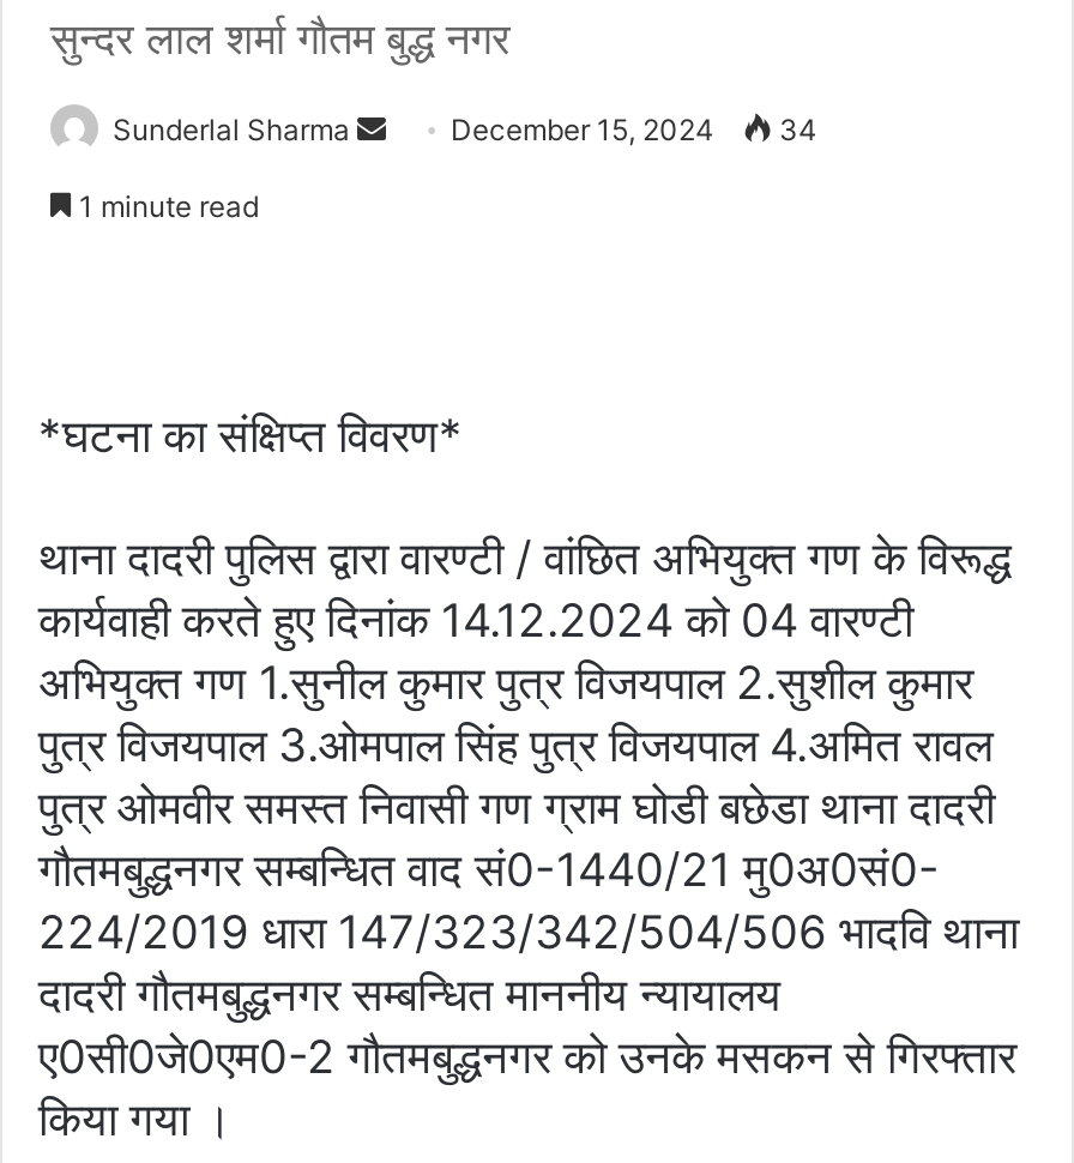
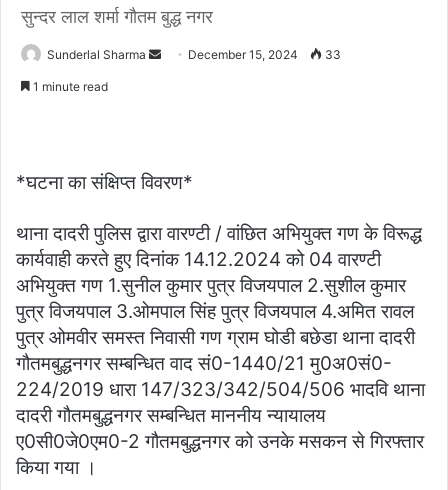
- 34
+ 33
